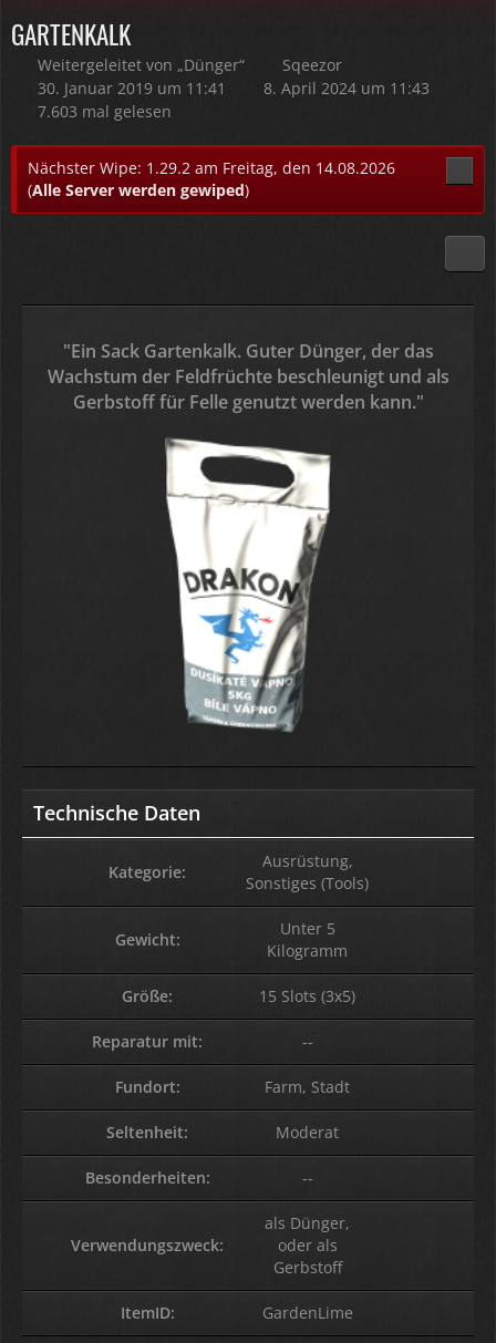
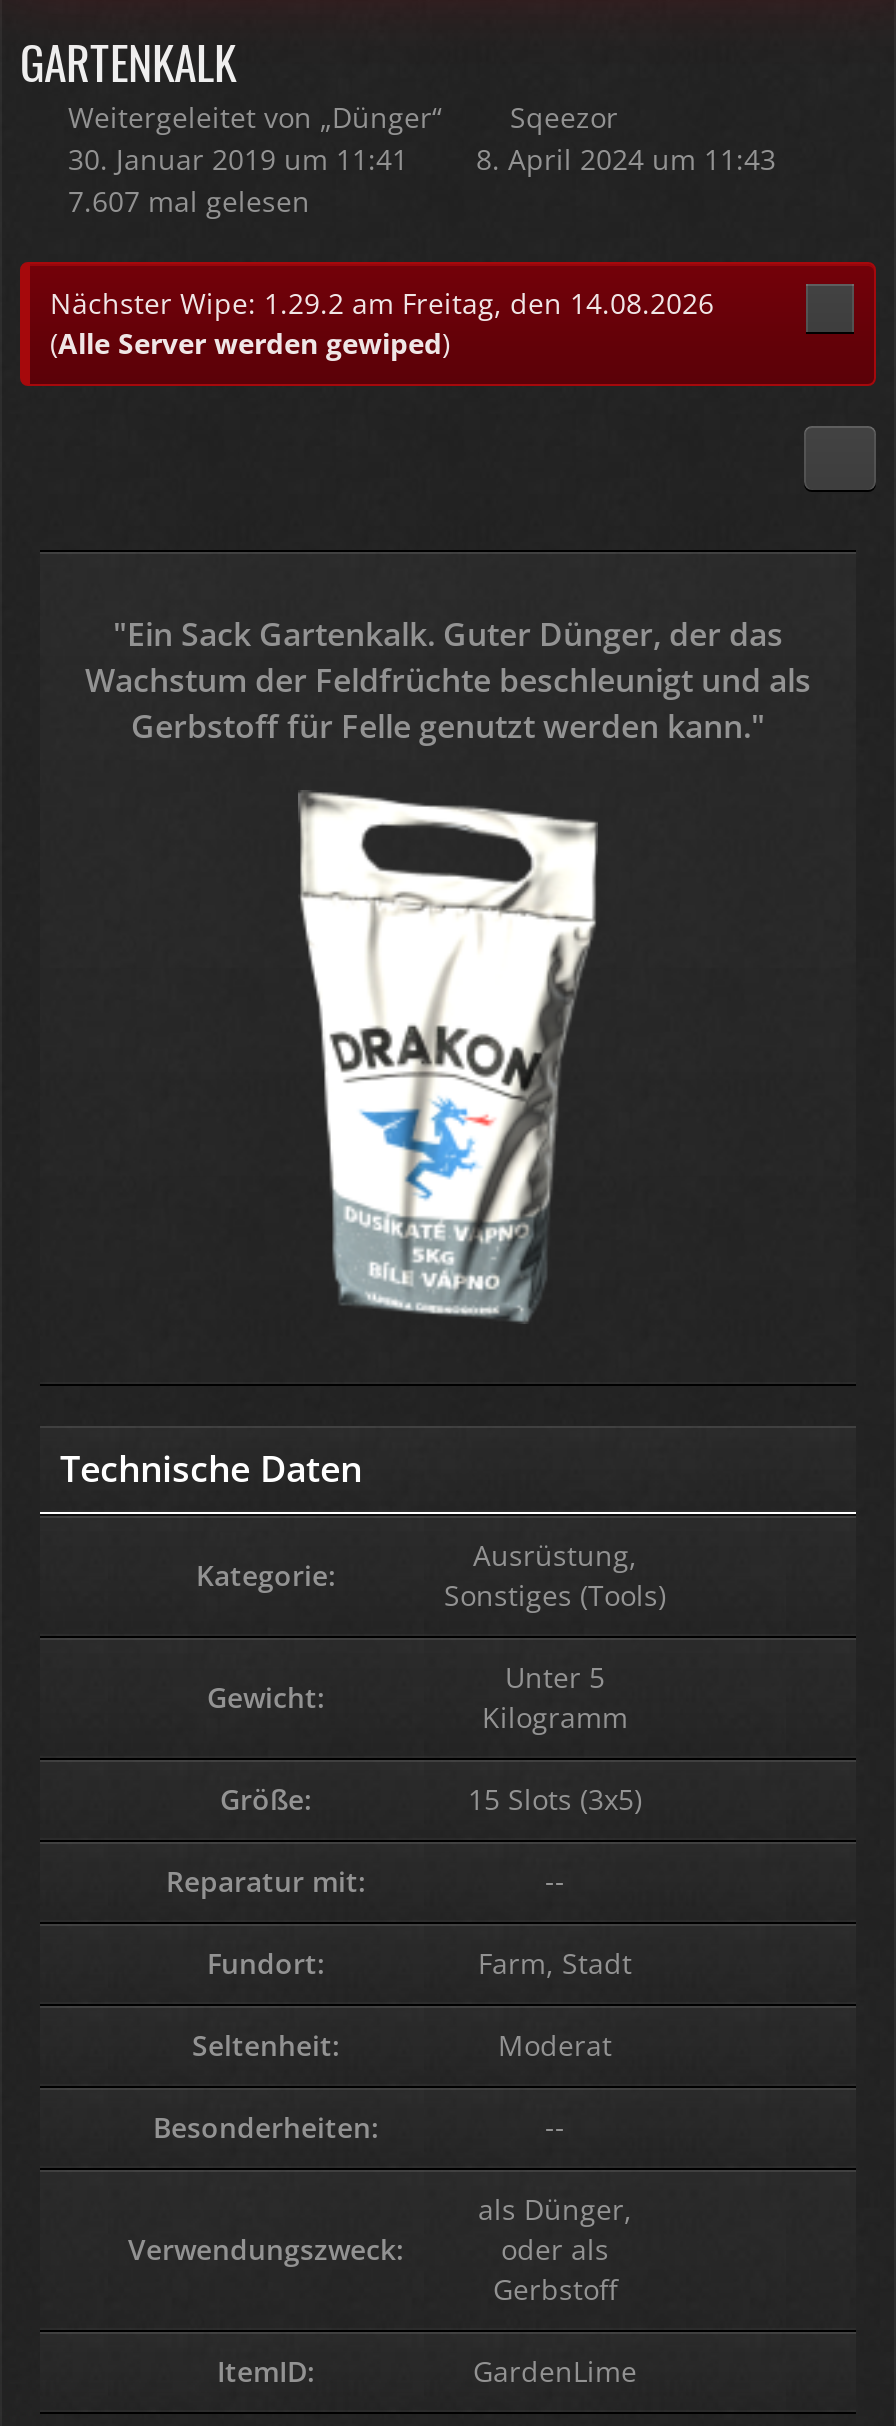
- 7.603 mal gelesen
+ 7.607 mal gelesen
